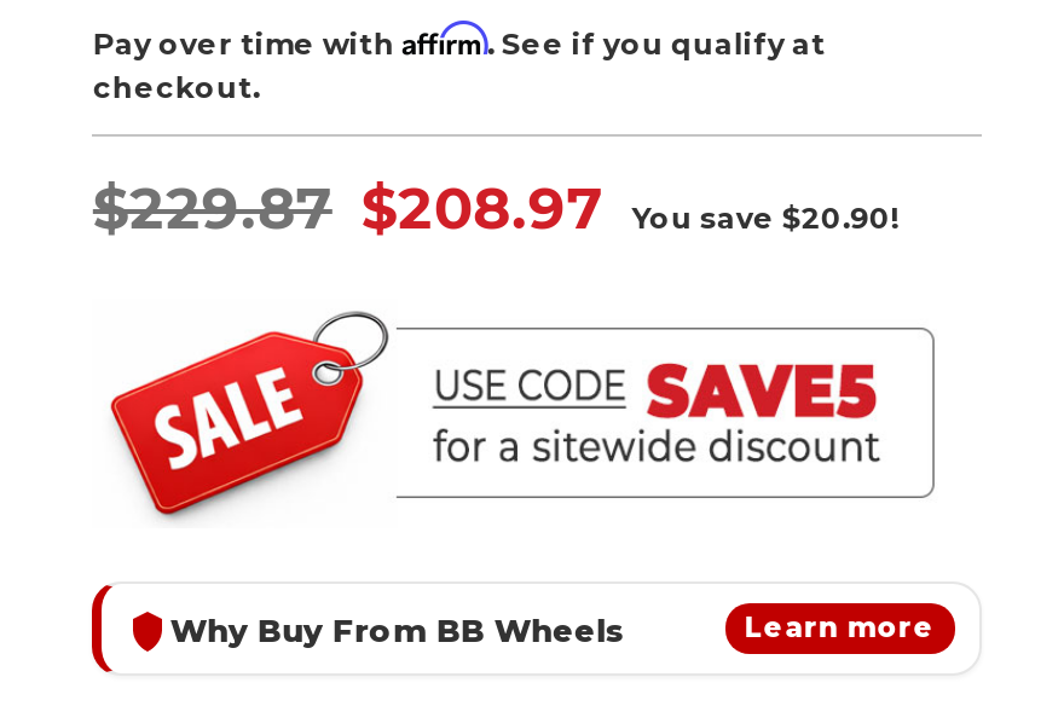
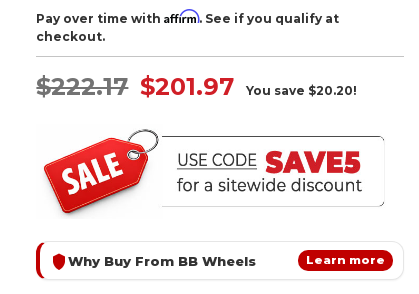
- $229.87 $208.97
+ $222.17 $201.97

- You save $20.90!
+ You save $20.20!
